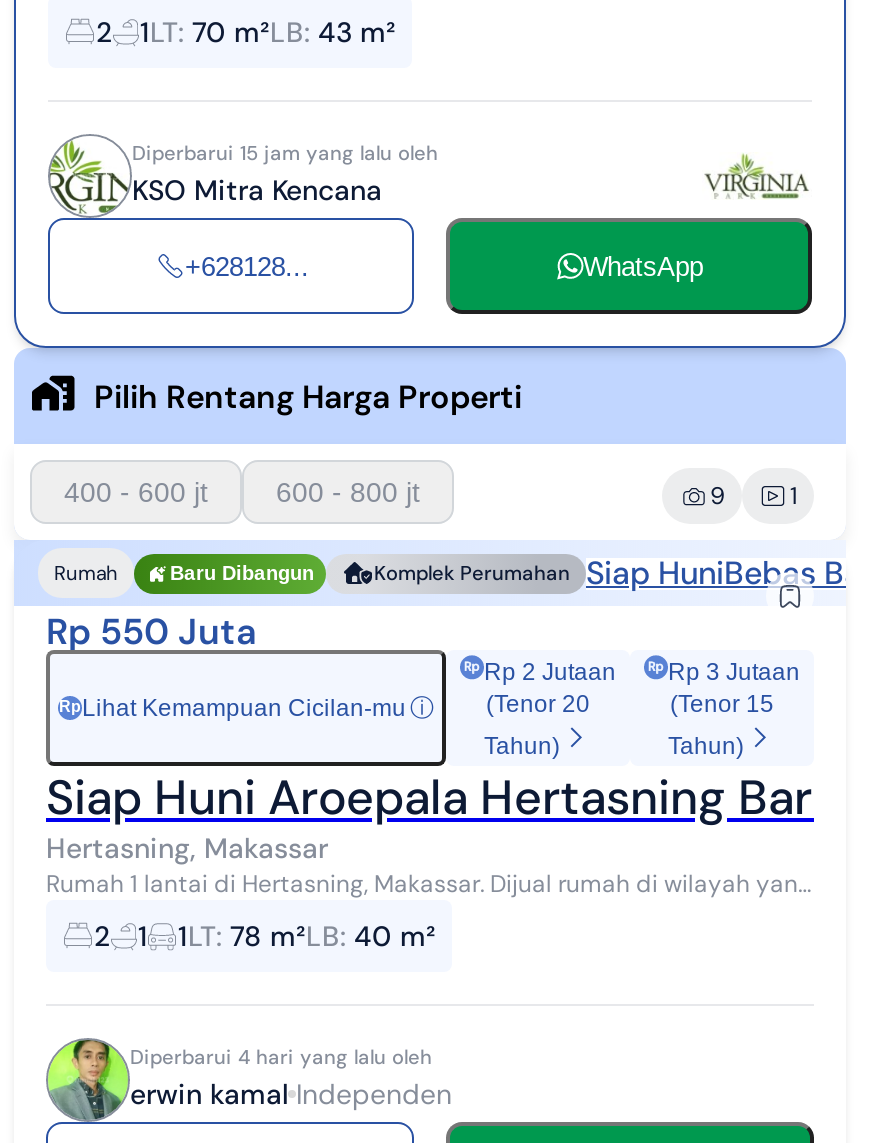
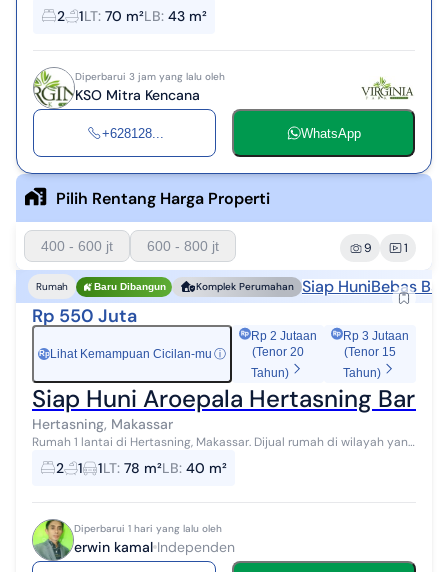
- Diperbarui 15 jam yang lalu oleh
+ Diperbarui 3 jam yang lalu oleh

- Diperbarui 4 hari yang lalu oleh
+ Diperbarui 1 hari yang lalu oleh
